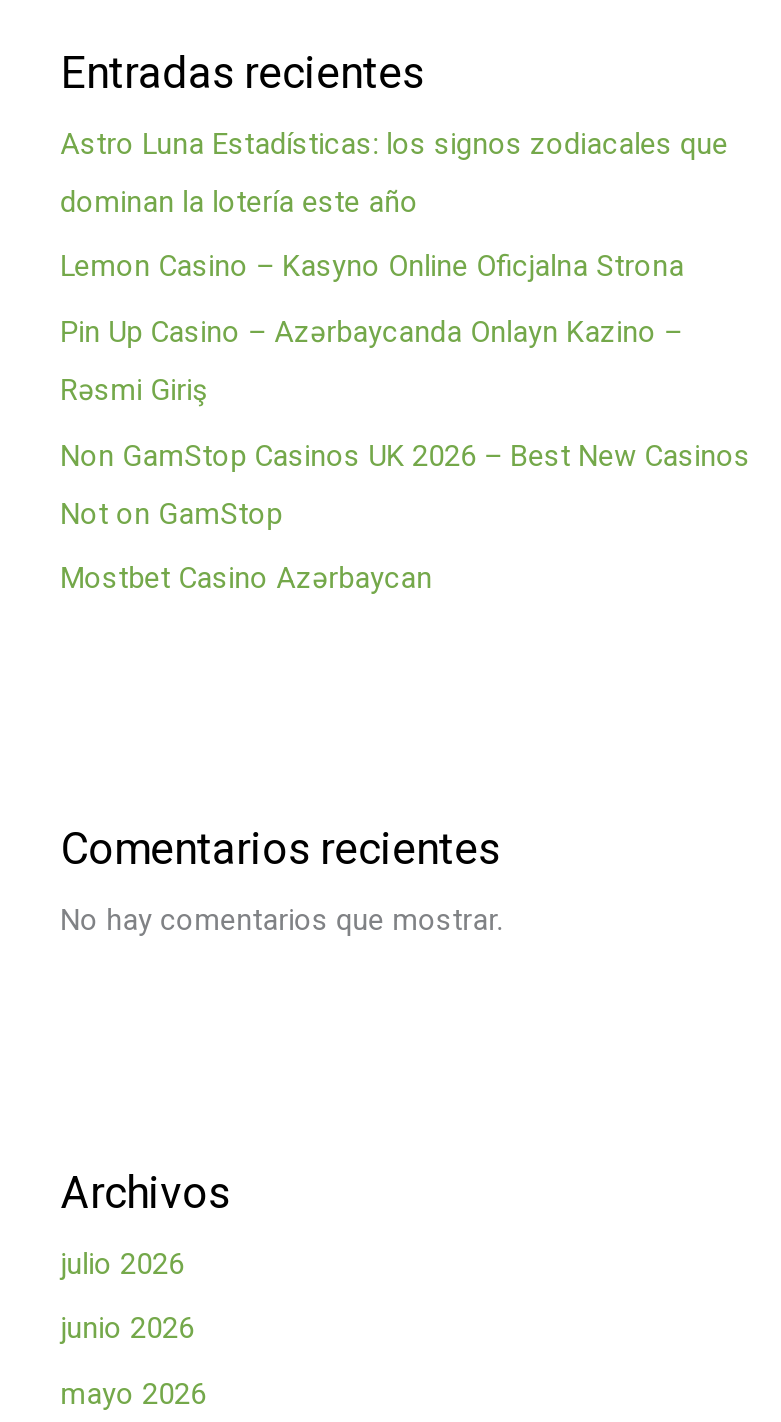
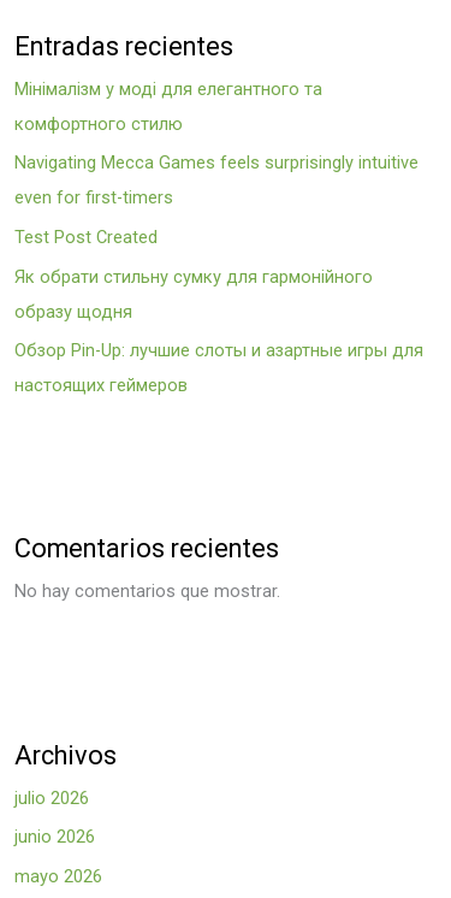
- Astro Luna Estadísticas: los signos zodiacales que
- dominan la lotería este año
- Lemon Casino – Kasyno Online Oficjalna Strona
- Pin Up Casino – Azərbaycanda Onlayn Kazino –
- Rəsmi Giriş
- Non GamStop Casinos UK 2026 – Best New Casinos
- Not on GamStop
- Mostbet Casino Azərbaycan
+ Мінімалізм у моді для елегантного та
+ комфортного стилю
+ Navigating Mecca Games feels surprisingly intuitive
+ even for first-timers
+ Test Post Created
+ Як обрати стильну сумку для гармонійного
+ образу щодня
+ Обзор Pin-Up: лучшие слоты и азартные игры для
+ настоящих геймеров
